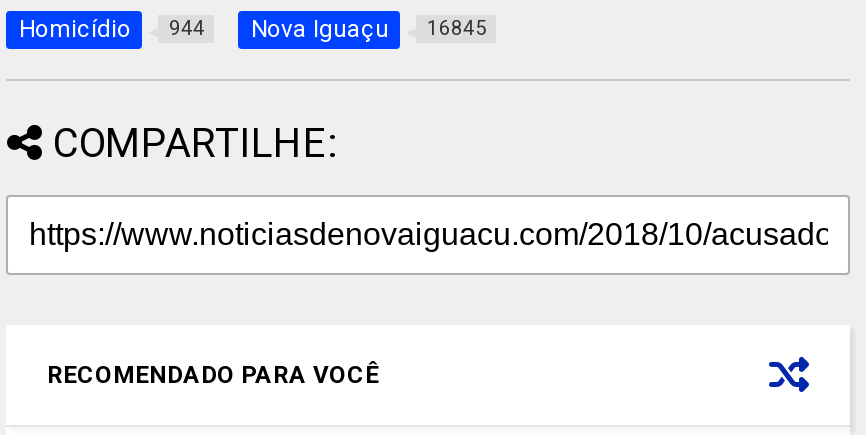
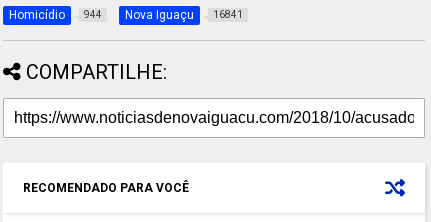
- Nova Iguaçu 16845
+ Nova Iguaçu 16841
